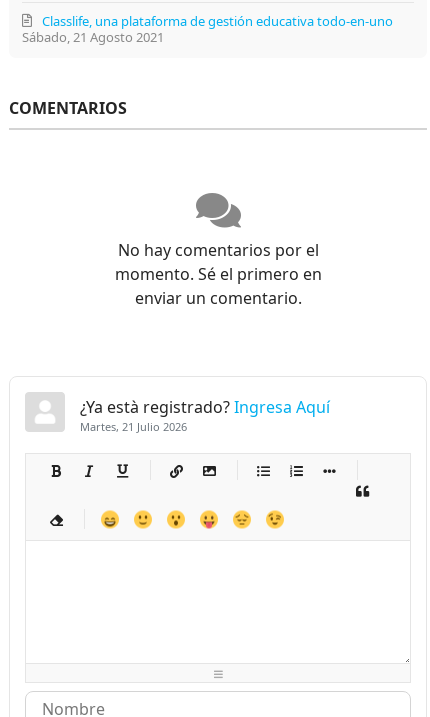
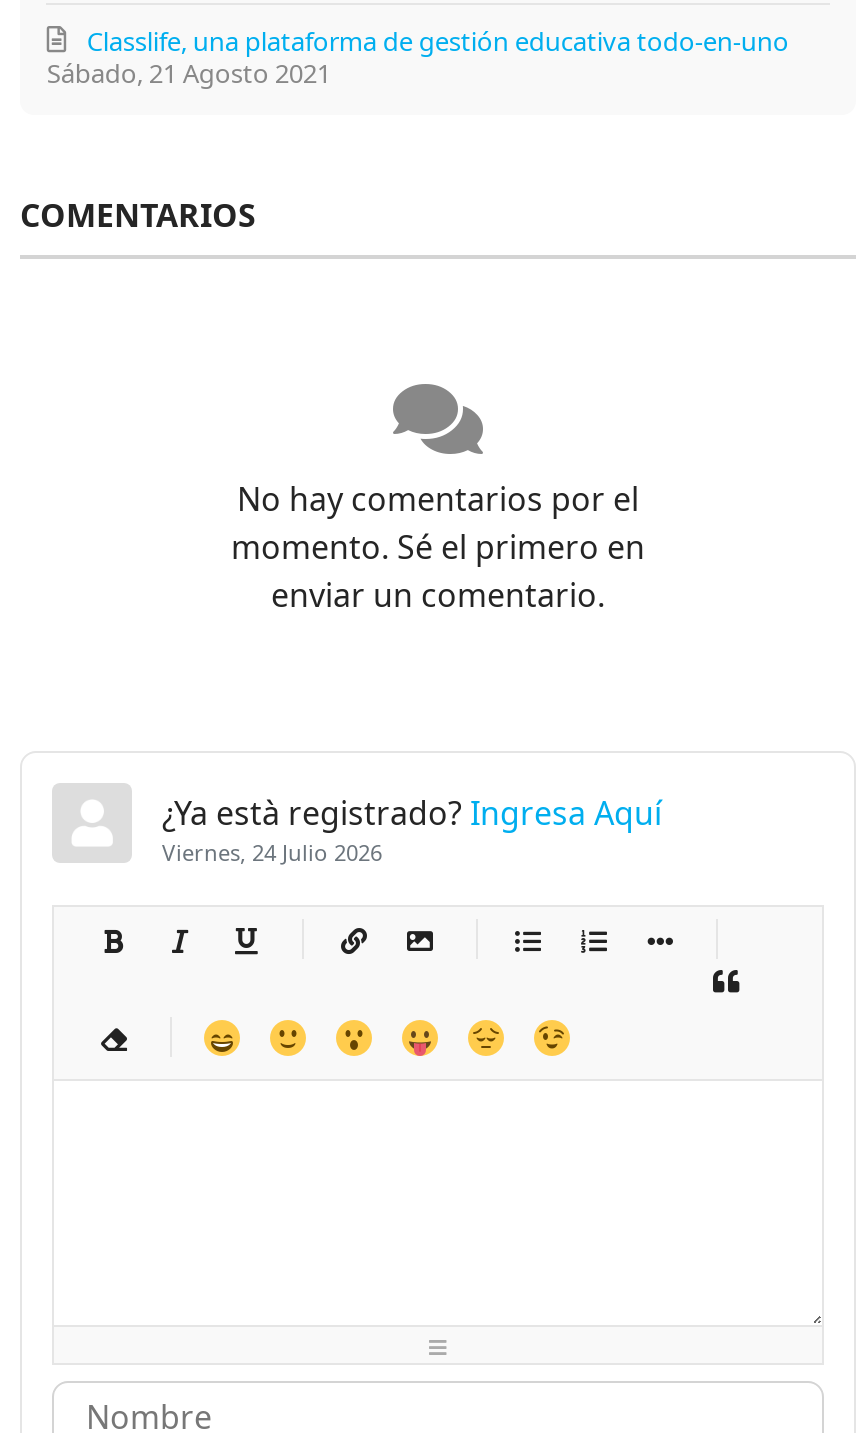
- Martes, 21 Julio 2026
+ Viernes, 24 Julio 2026
